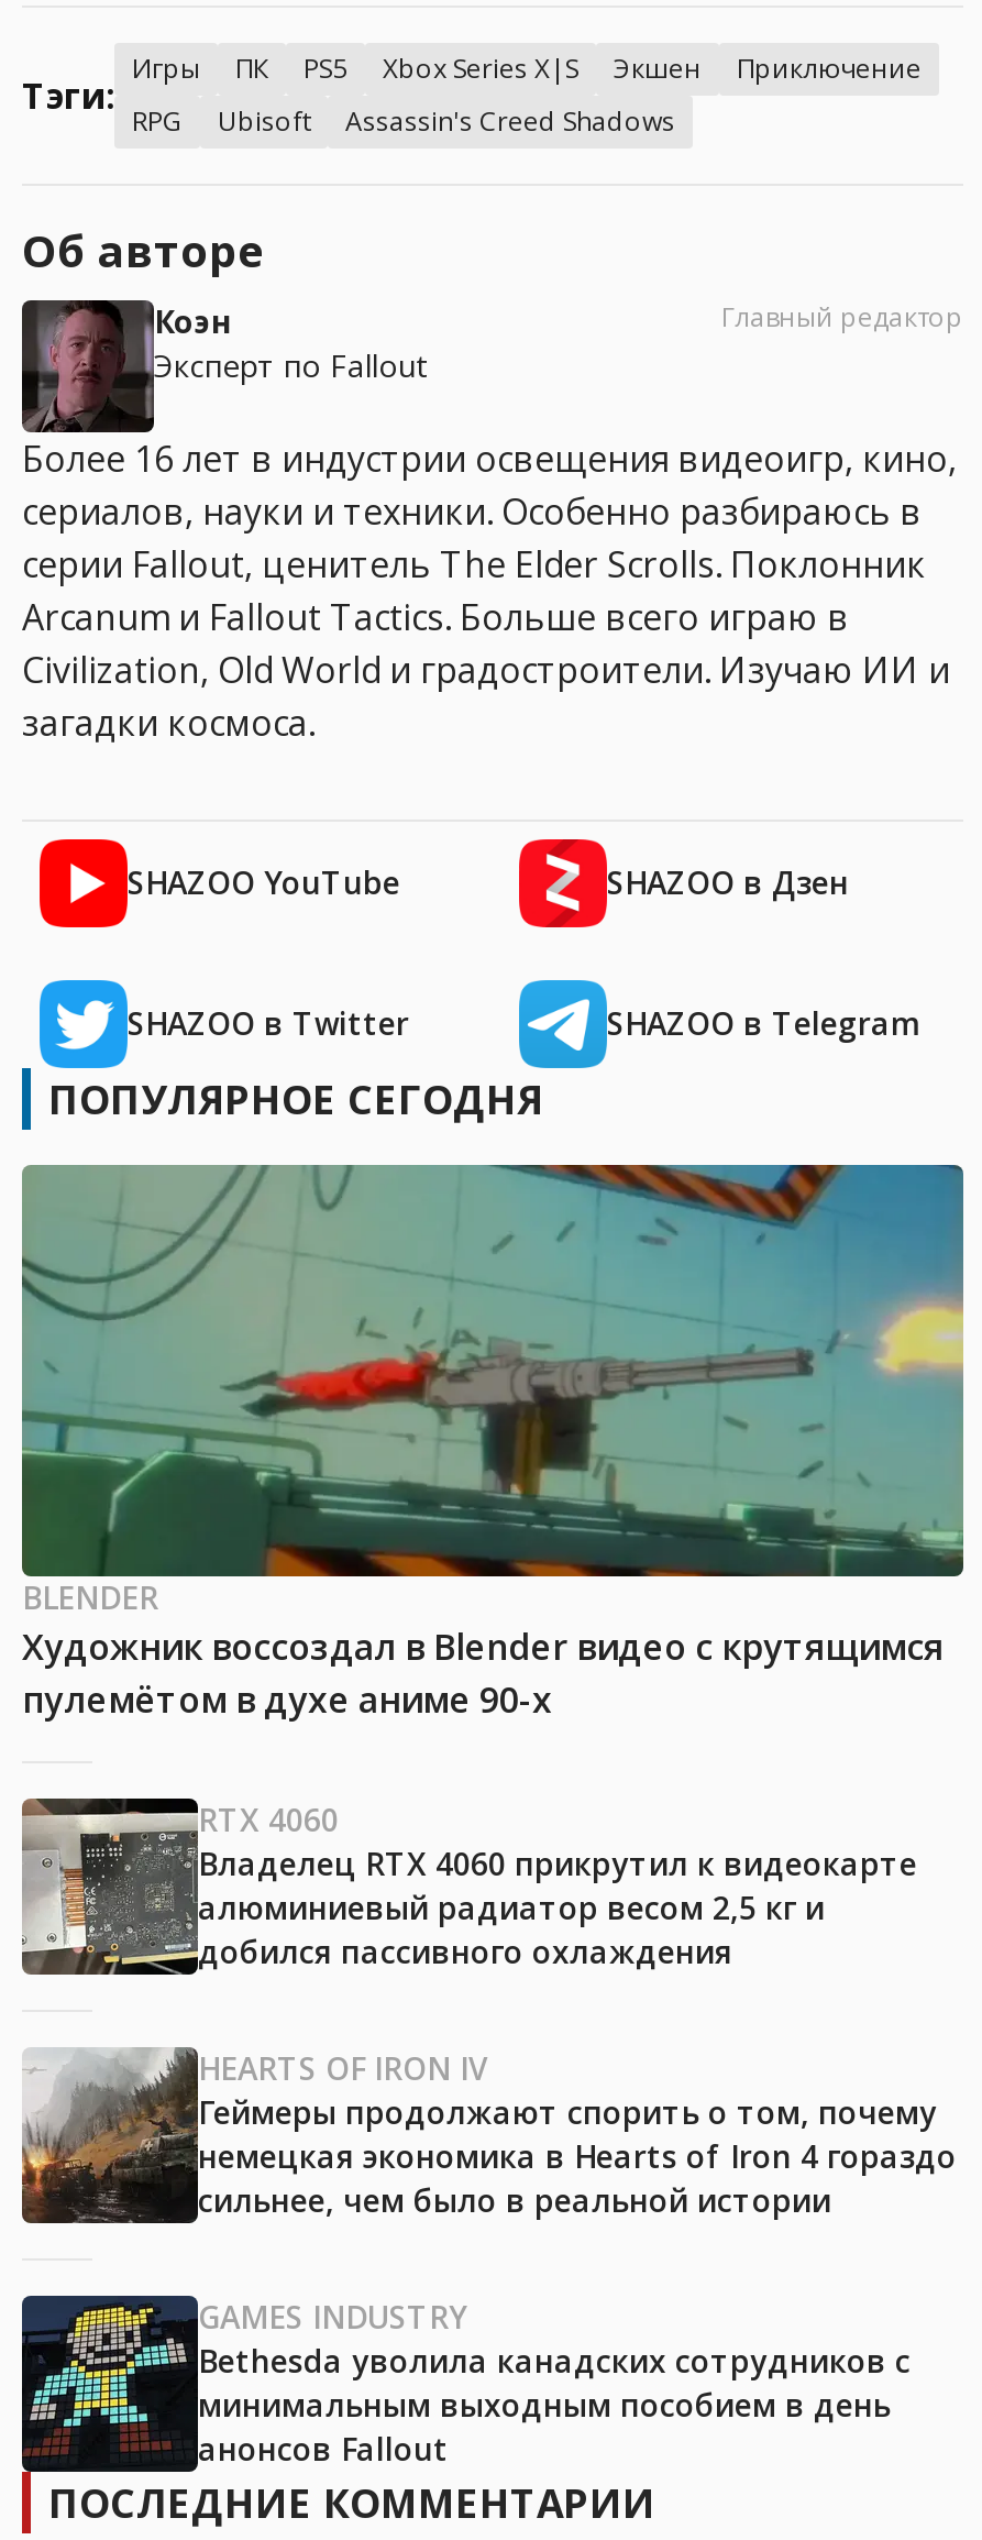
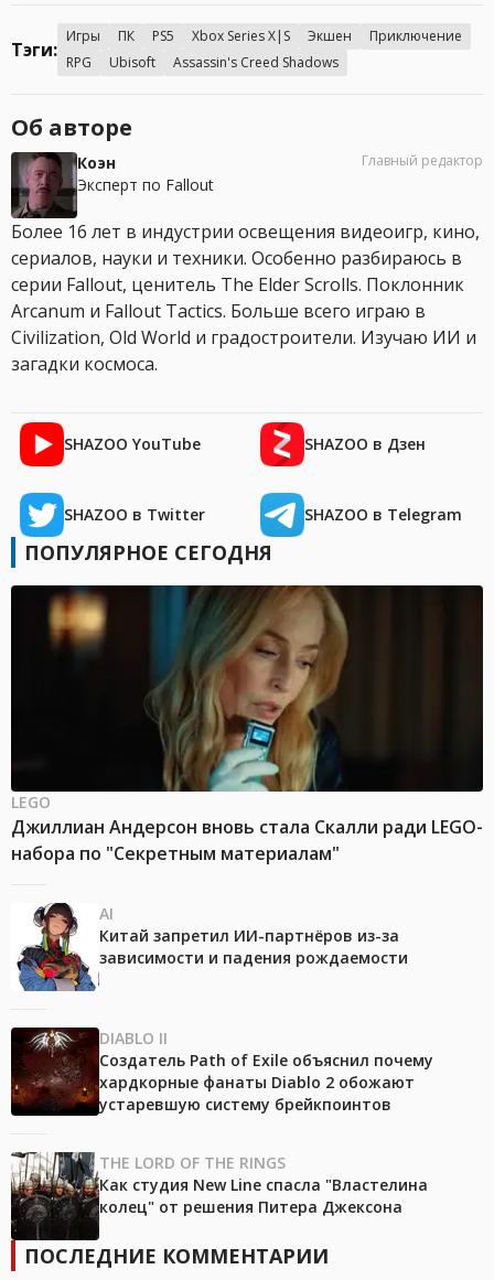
- [image]
- BLENDER
- Художник воссоздал в Blender видео с крутящимся
- пулемётом в духе аниме 90-х
+ [image]
+ LEGO
+ Джиллиан Андерсон вновь стала Скалли ради LEGO-
+ набора по "Секретным материалам"

- [image]
- RTX 4060
- Владелец RTX 4060 прикрутил к видеокарте
- алюминиевый радиатор весом 2,5 кг и
- добился пассивного охлаждения
+ [image]
+ AI
+ Китай запретил ИИ-партнёров из-за
+ зависимости и падения рождаемости

- [image]
- HEARTS OF IRON IV
- Геймеры продолжают спорить о том, почему
- немецкая экономика в Hearts of Iron 4 гораздо
- сильнее, чем было в реальной истории
+ [image]
+ DIABLO II
+ Создатель Path of Exile объяснил почему
+ хардкорные фанаты Diablo 2 обожают
+ устаревшую систему брейкпоинтов

- [image]
- GAMES INDUSTRY
- Bethesda уволила канадских сотрудников с
- минимальным выходным пособием в день
- анонсов Fallout
+ [image]
+ THE LORD OF THE RINGS
+ Как студия New Line спасла "Властелина
+ колец" от решения Питера Джексона
